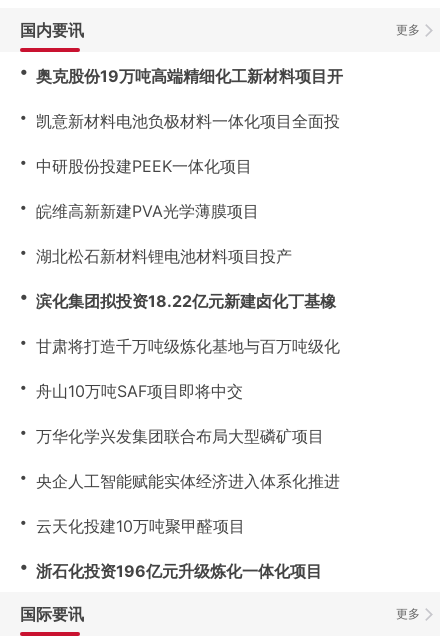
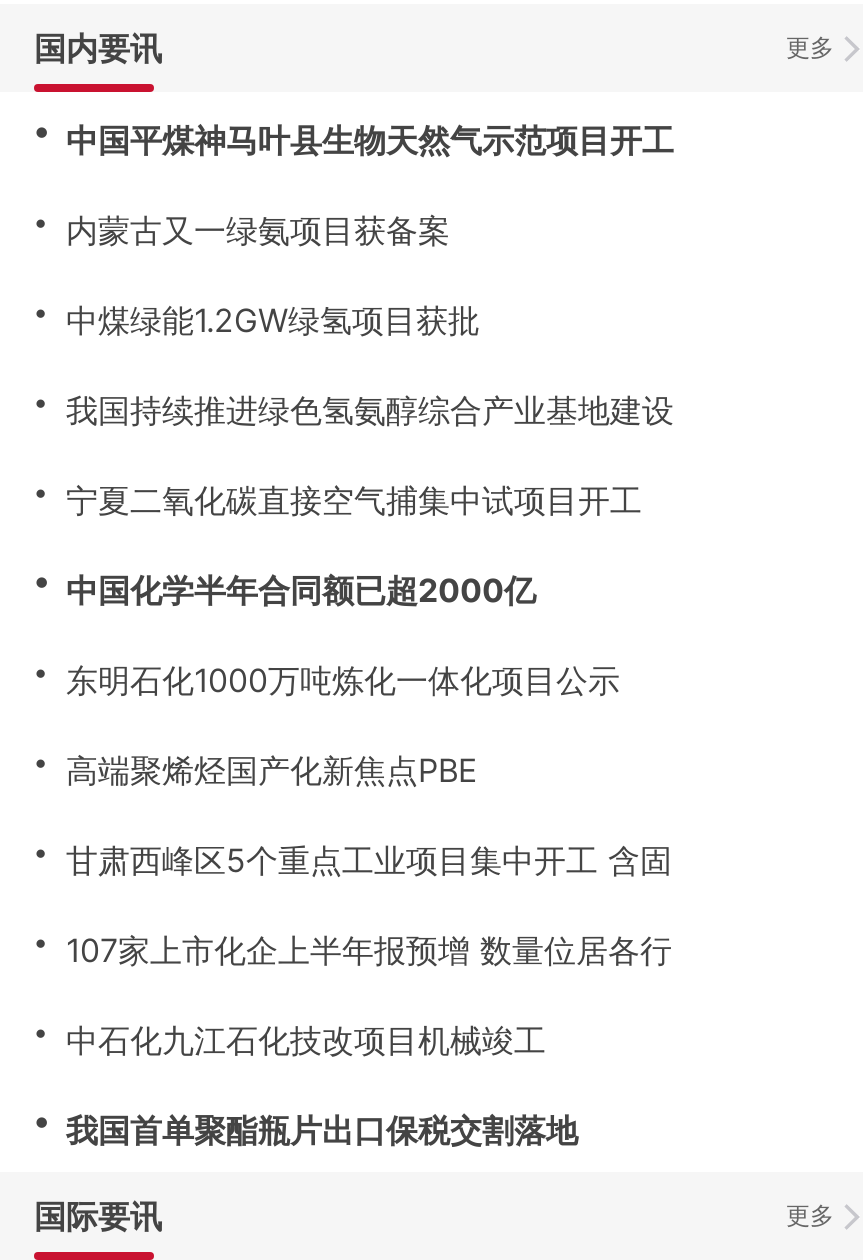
- ・奥克股份19万吨高端精细化工新材料项目开
+ ・中国平煤神马叶县生物天然气示范项目开工

- ・凯意新材料电池负极材料一体化项目全面投
+ ・内蒙古又一绿氨项目获备案

- ・中研股份投建PEEK一体化项目
+ ・中煤绿能1.2GW绿氢项目获批

- ・皖维高新新建PVA光学薄膜项目
+ ・我国持续推进绿色氢氨醇综合产业基地建设

- ・湖北松石新材料锂电池材料项目投产
+ ・宁夏二氧化碳直接空气捕集中试项目开工

- ・滨化集团拟投资18.22亿元新建卤化丁基橡
+ ・中国化学半年合同额已超2000亿

- ・甘肃将打造千万吨级炼化基地与百万吨级化
+ ・东明石化1000万吨炼化一体化项目公示

- ・舟山10万吨SAF项目即将中交
+ ・高端聚烯烃国产化新焦点PBE

- ・万华化学兴发集团联合布局大型磷矿项目
+ ・甘肃西峰区5个重点工业项目集中开工 含固

- ・央企人工智能赋能实体经济进入体系化推进
+ ・107家上市化企上半年报预增 数量位居各行

- ・云天化投建10万吨聚甲醛项目
+ ・中石化九江石化技改项目机械竣工

- ・浙石化投资196亿元升级炼化一体化项目
+ ・我国首单聚酯瓶片出口保税交割落地
